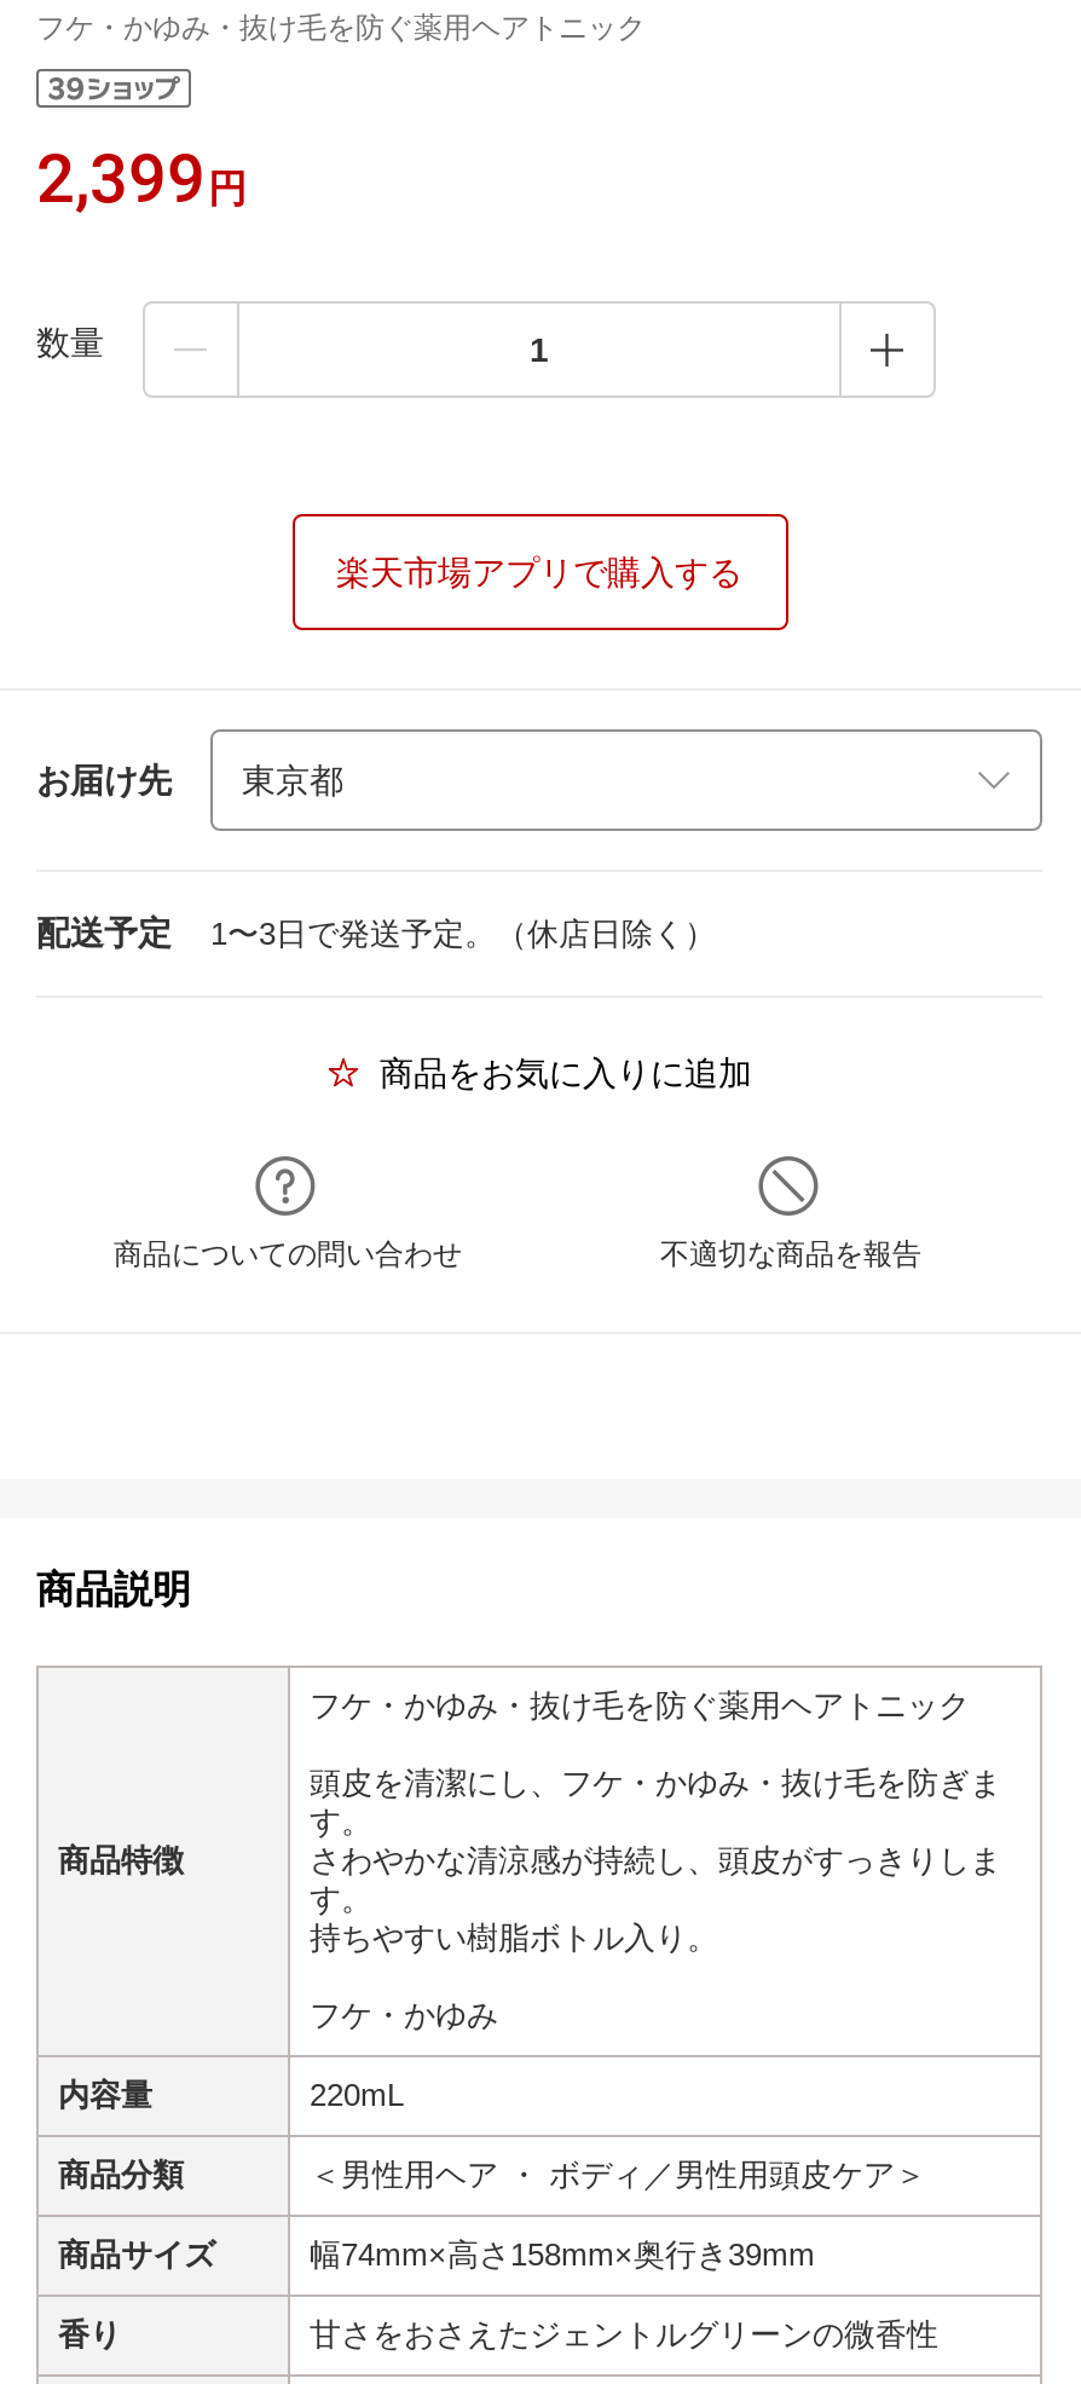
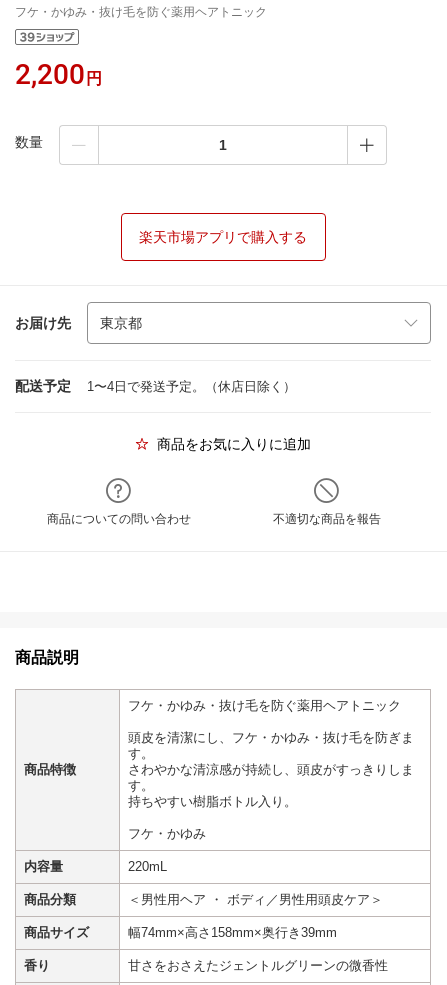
- 2,399円
+ 2,200円

- 1〜3日で発送予定。（休店日除く）
+ 1〜4日で発送予定。（休店日除く）
